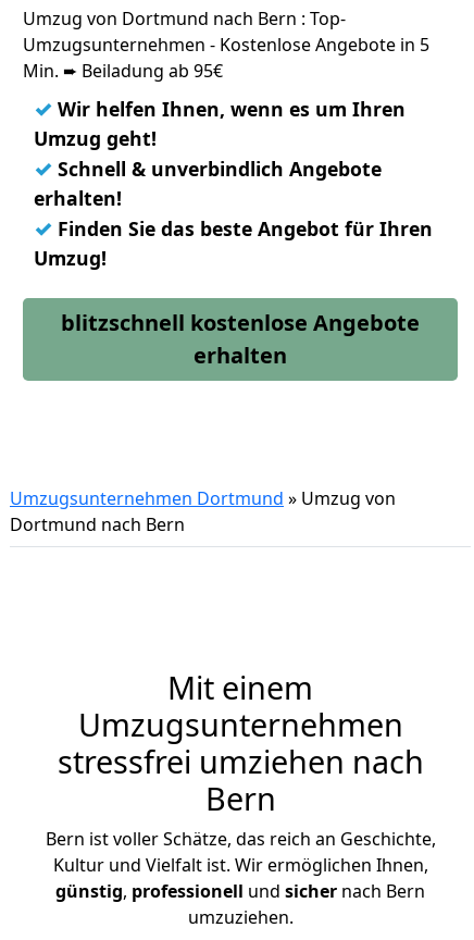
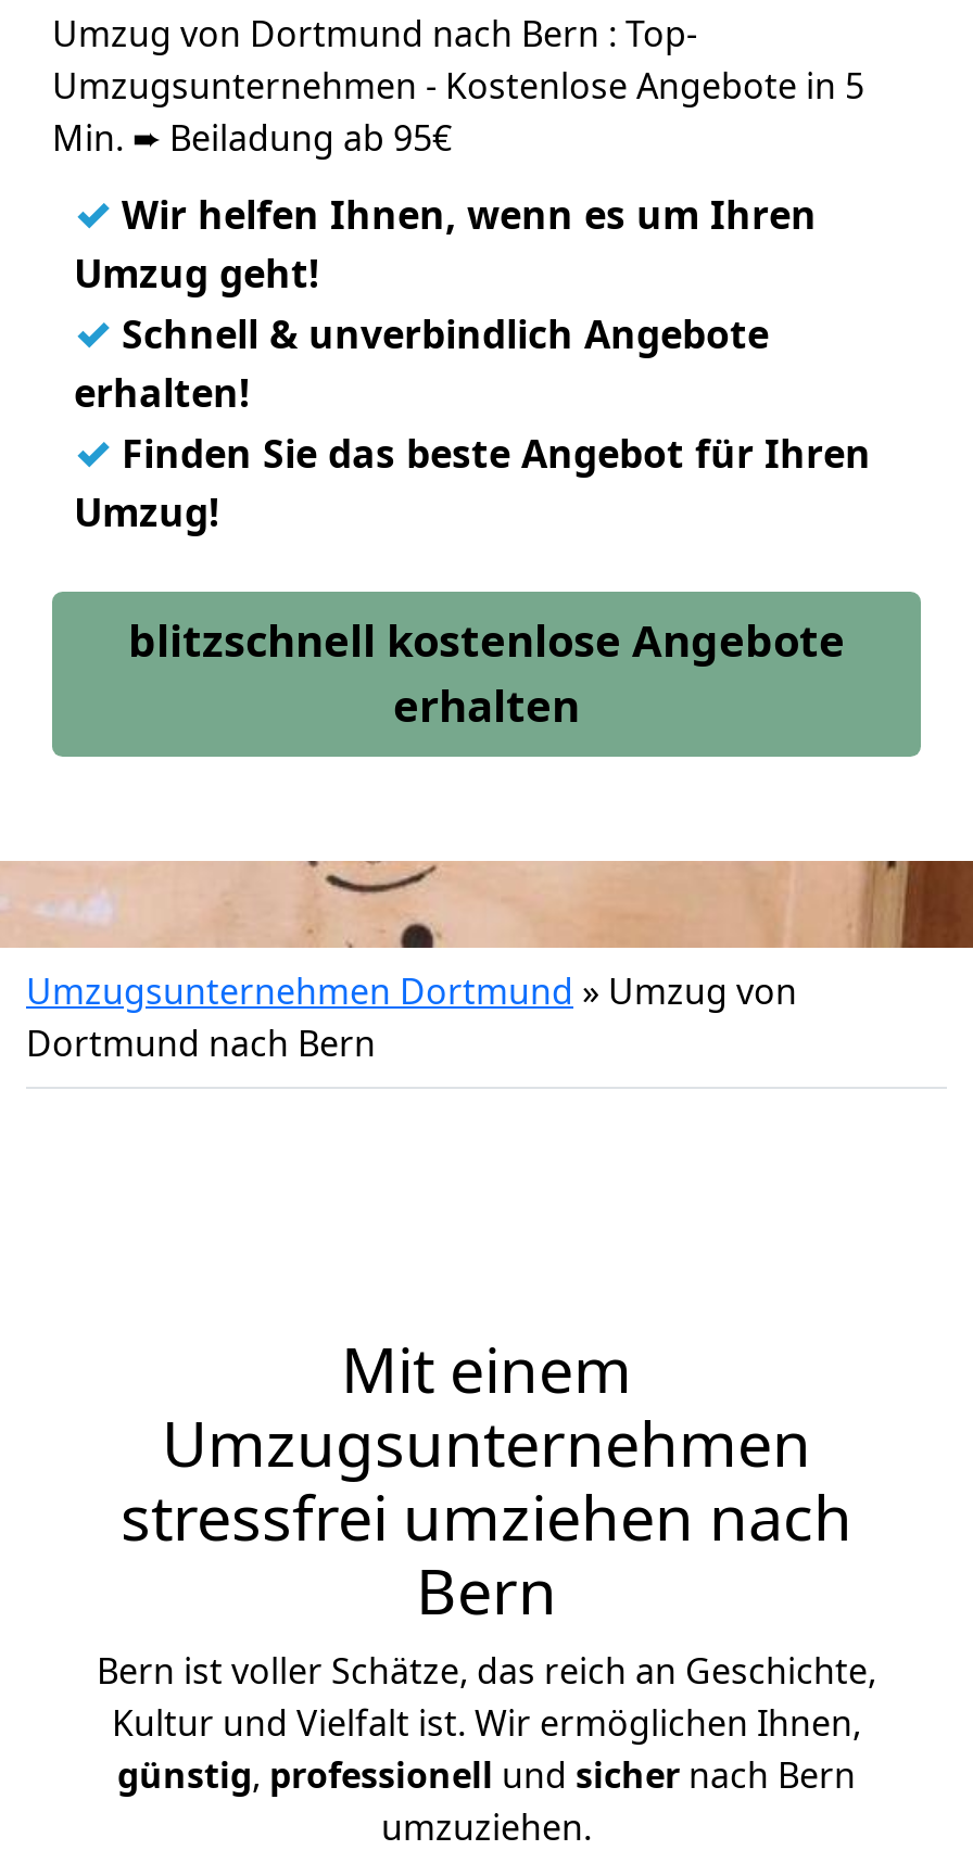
+ [image]
